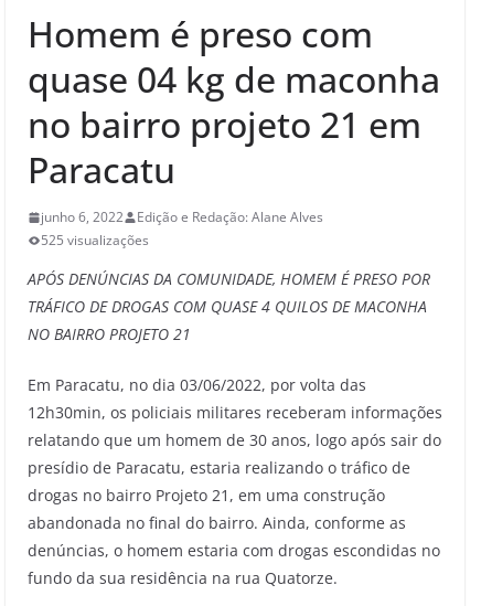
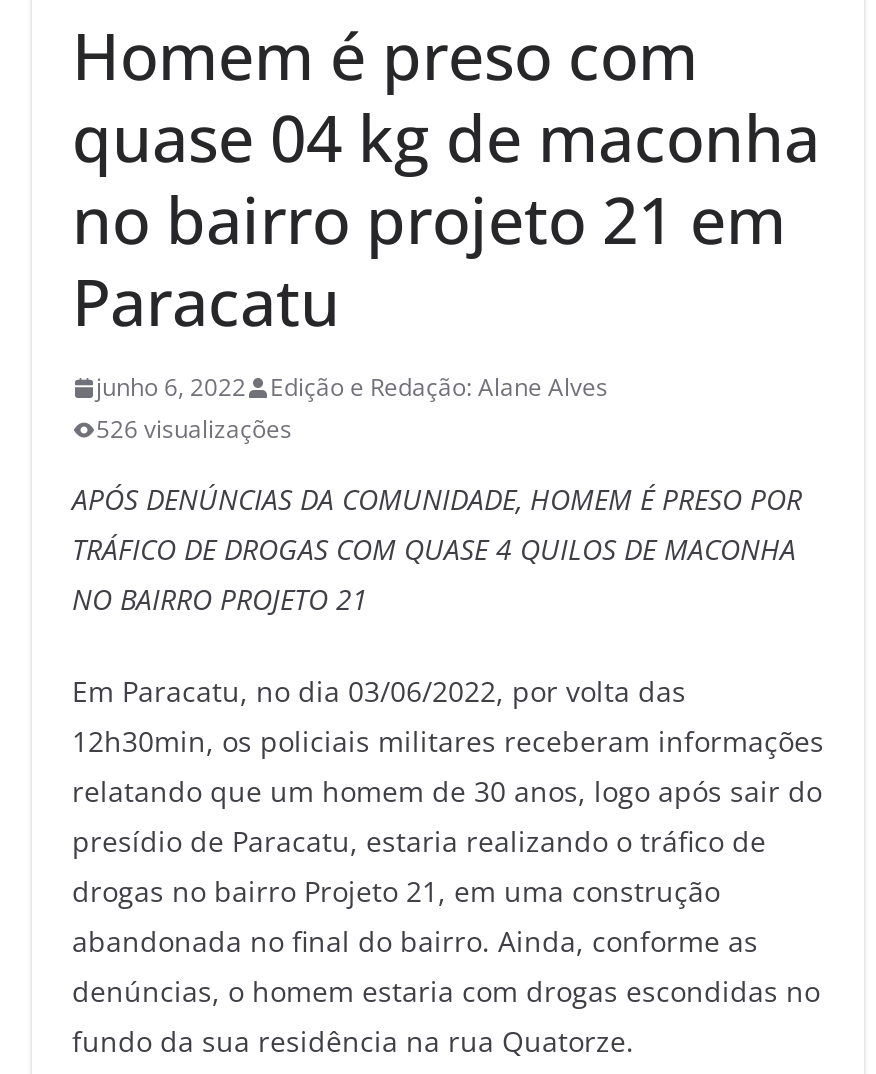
- 525 visualizações
+ 526 visualizações
